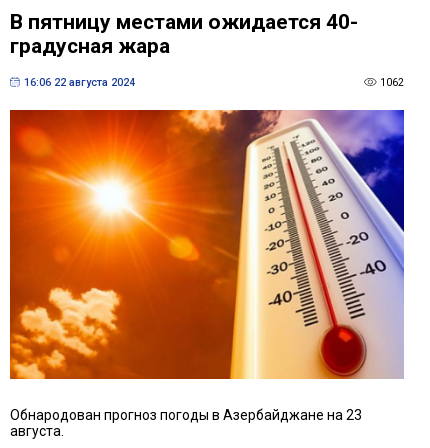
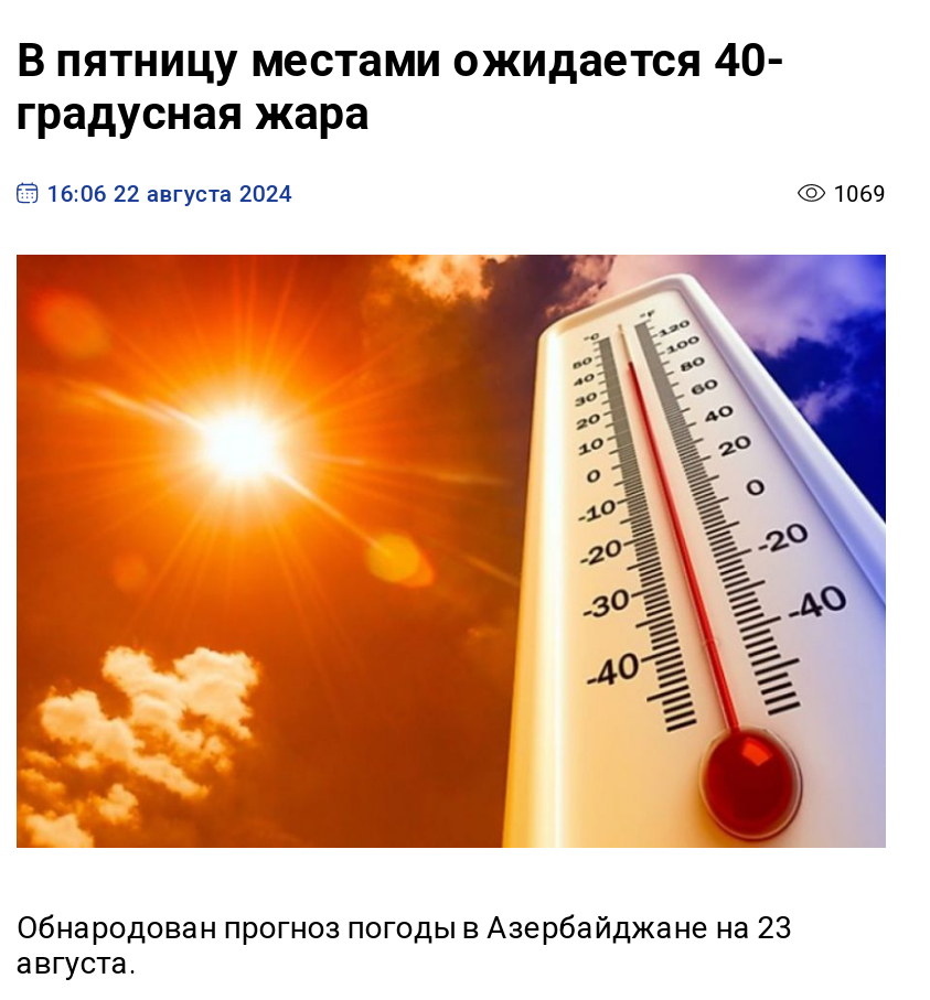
- 1062
+ 1069
